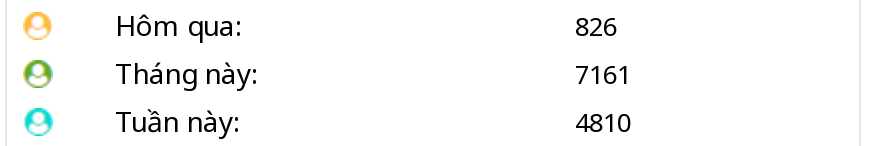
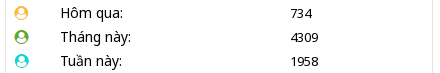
- 826
+ 734

- 7161
+ 4309

- 4810
+ 1958
